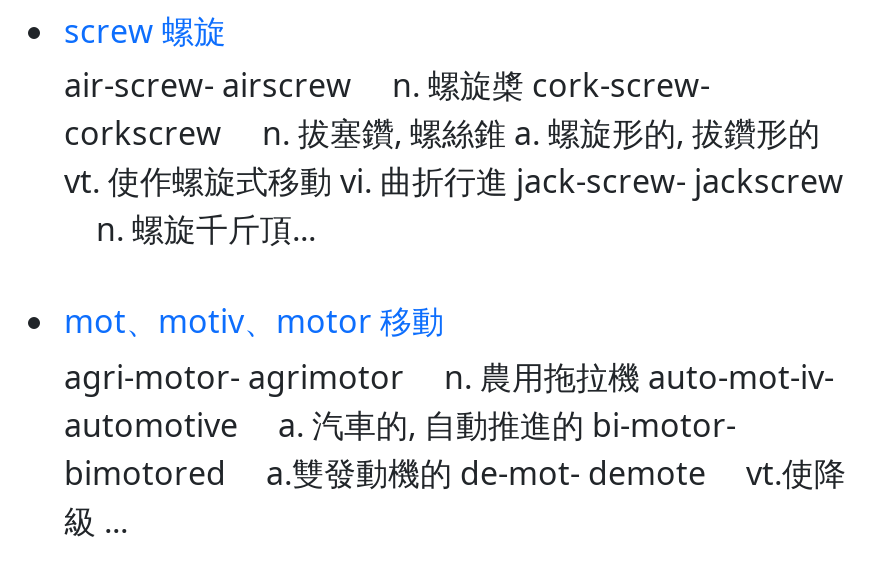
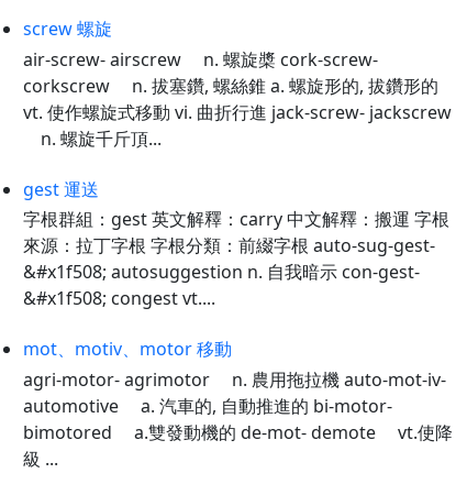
+ gest 運送
+ 字根群組：gest 英文解釋：carry 中文解釋：搬運 字根
+ 來源：拉丁字根 字根分類：前綴字根 auto-sug-gest-
+ &#x1f508; autosuggestion n. 自我暗示 con-gest-
+ &#x1f508; congest vt....
